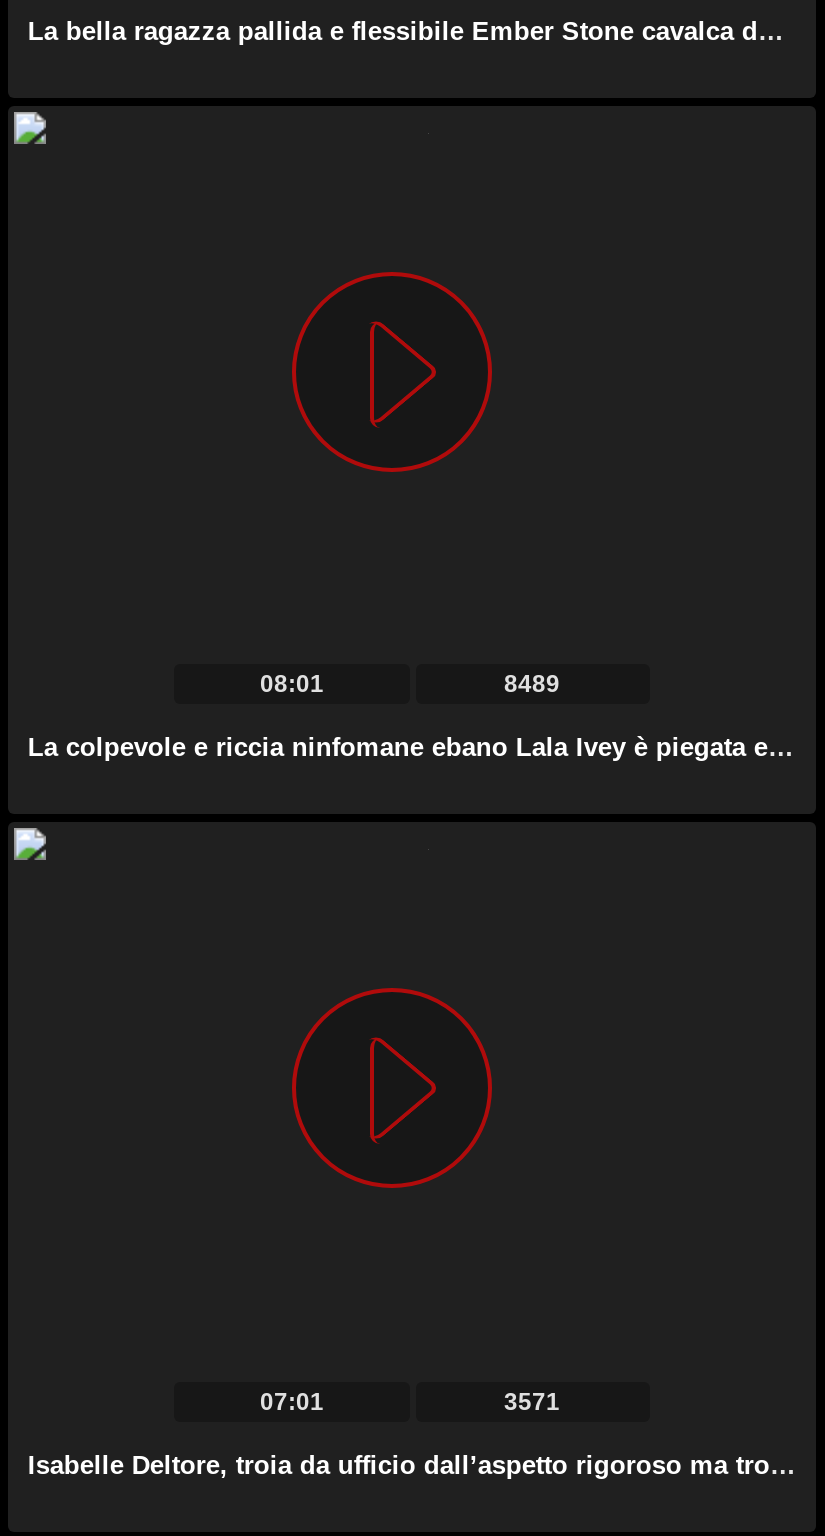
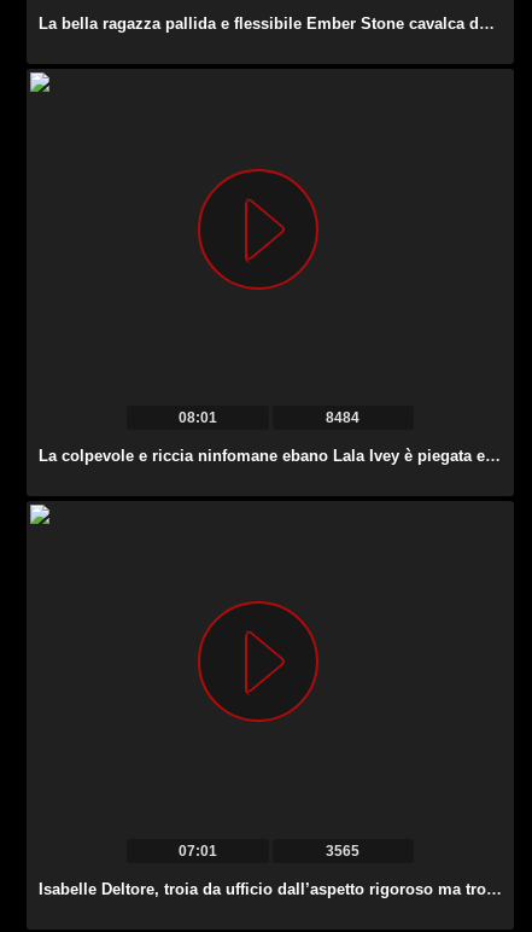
- 8489
+ 8484

- 3571
+ 3565
